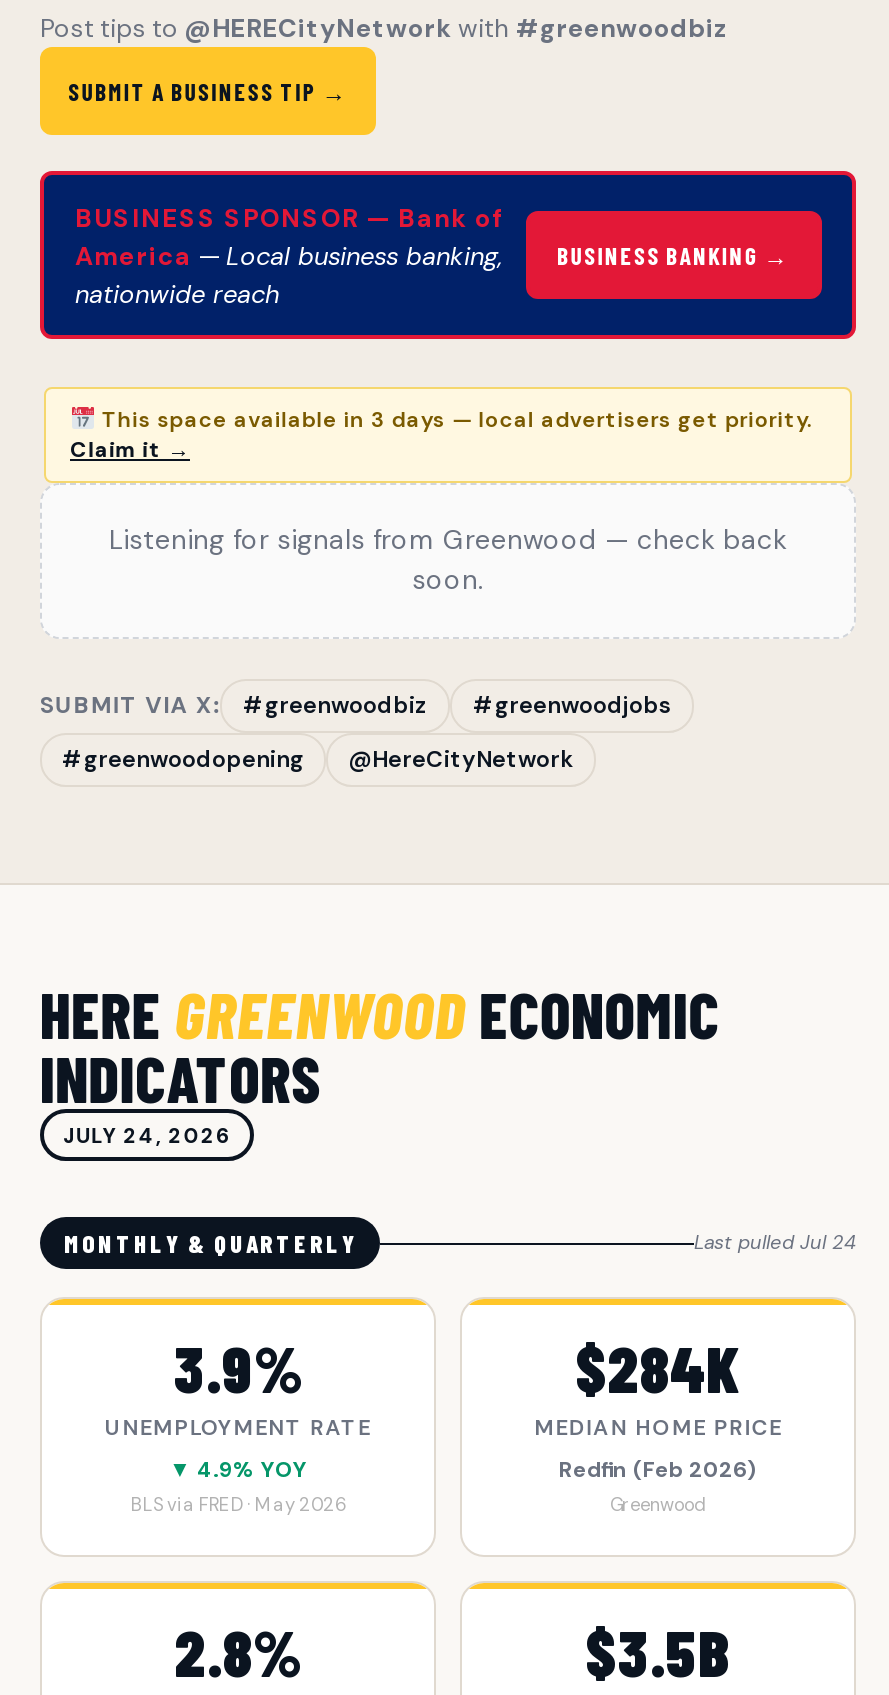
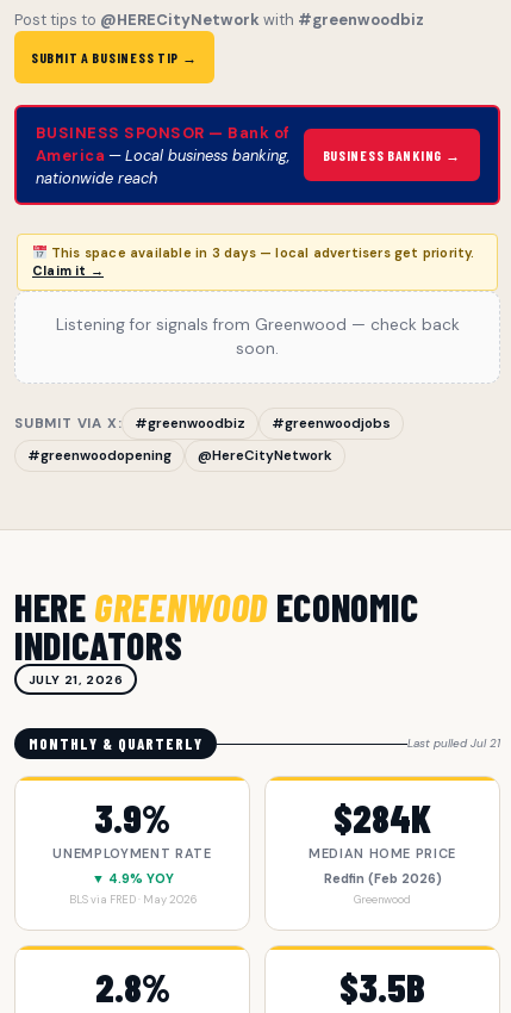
- JULY 24, 2026
+ JULY 21, 2026

- Last pulled Jul 24
+ Last pulled Jul 21
